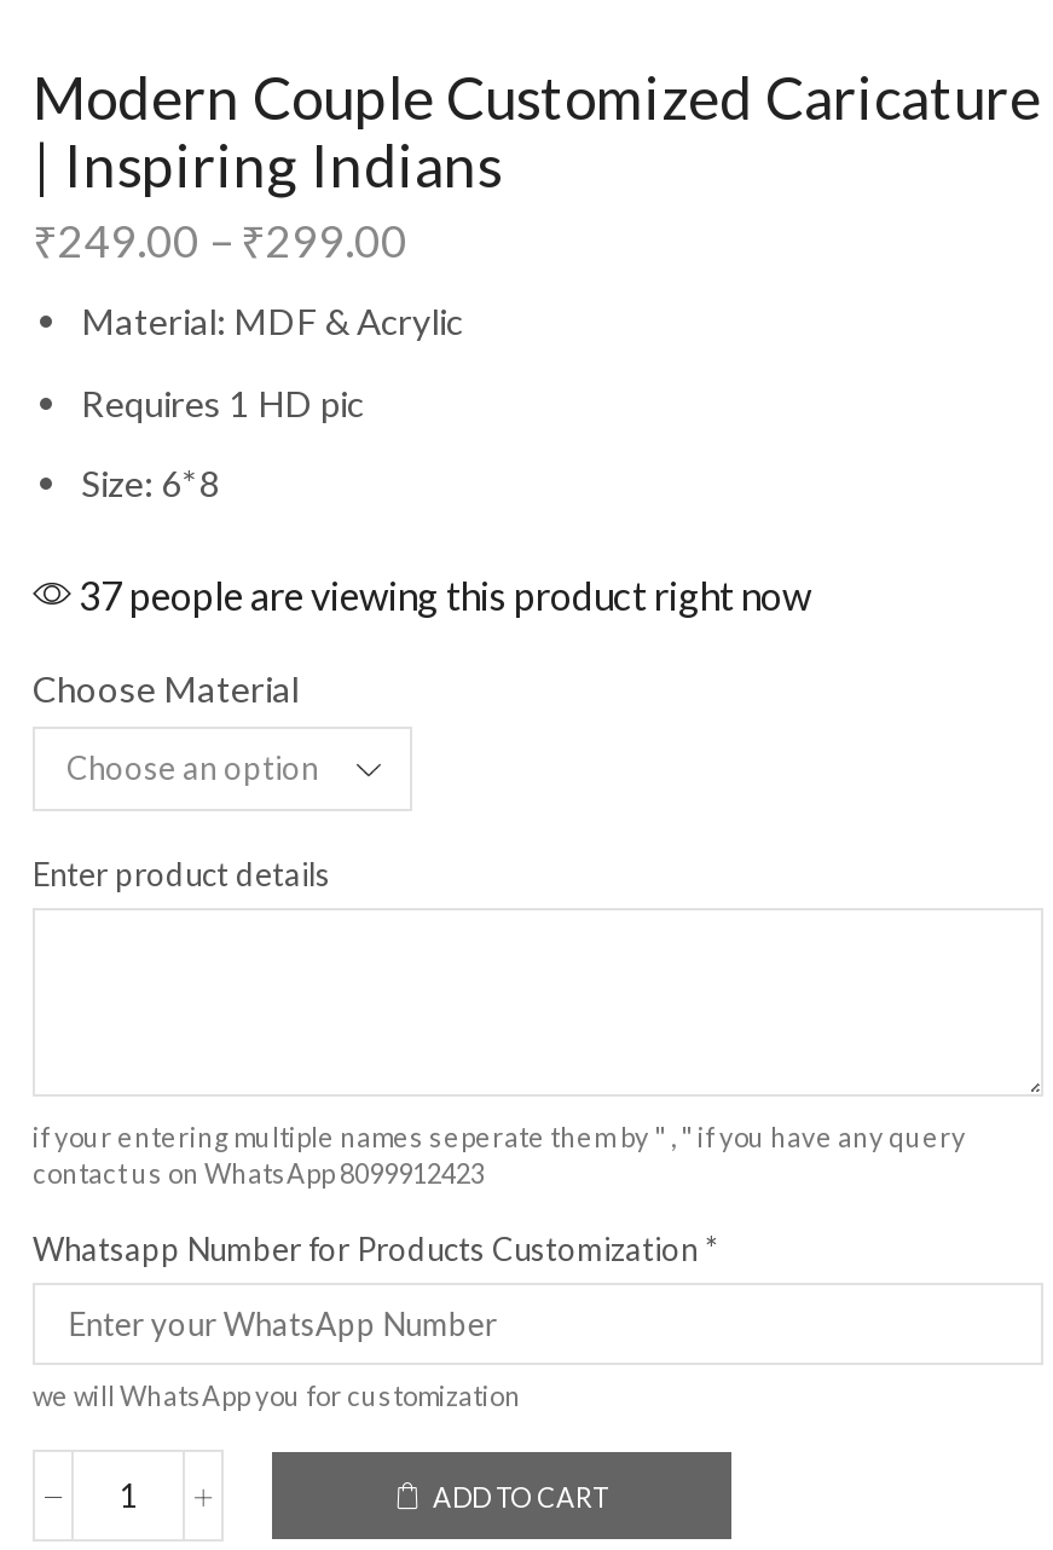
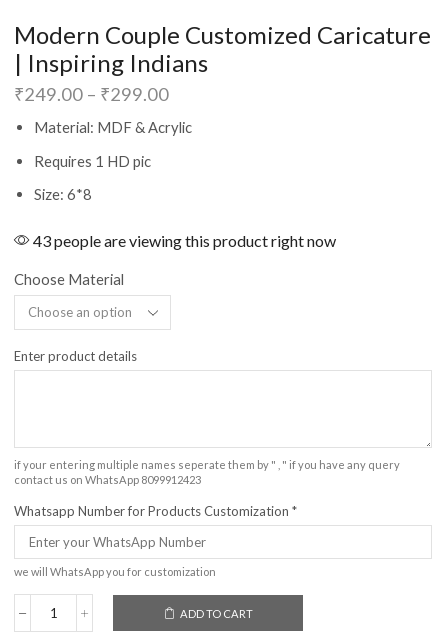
- 37 people are viewing this product right now
+ 43 people are viewing this product right now
